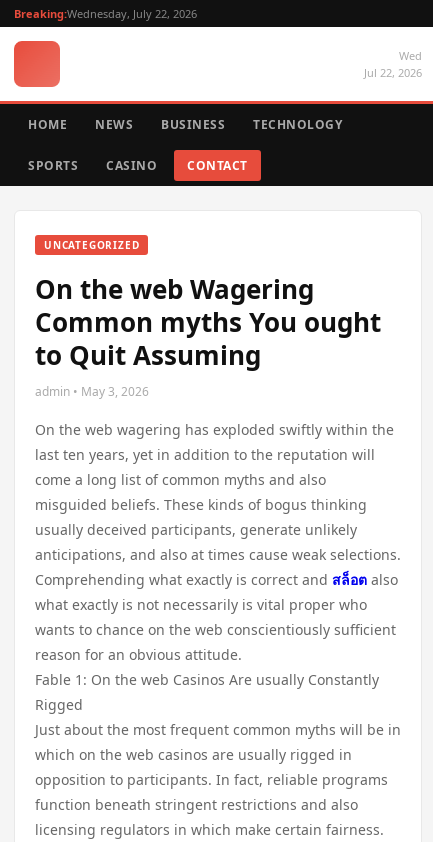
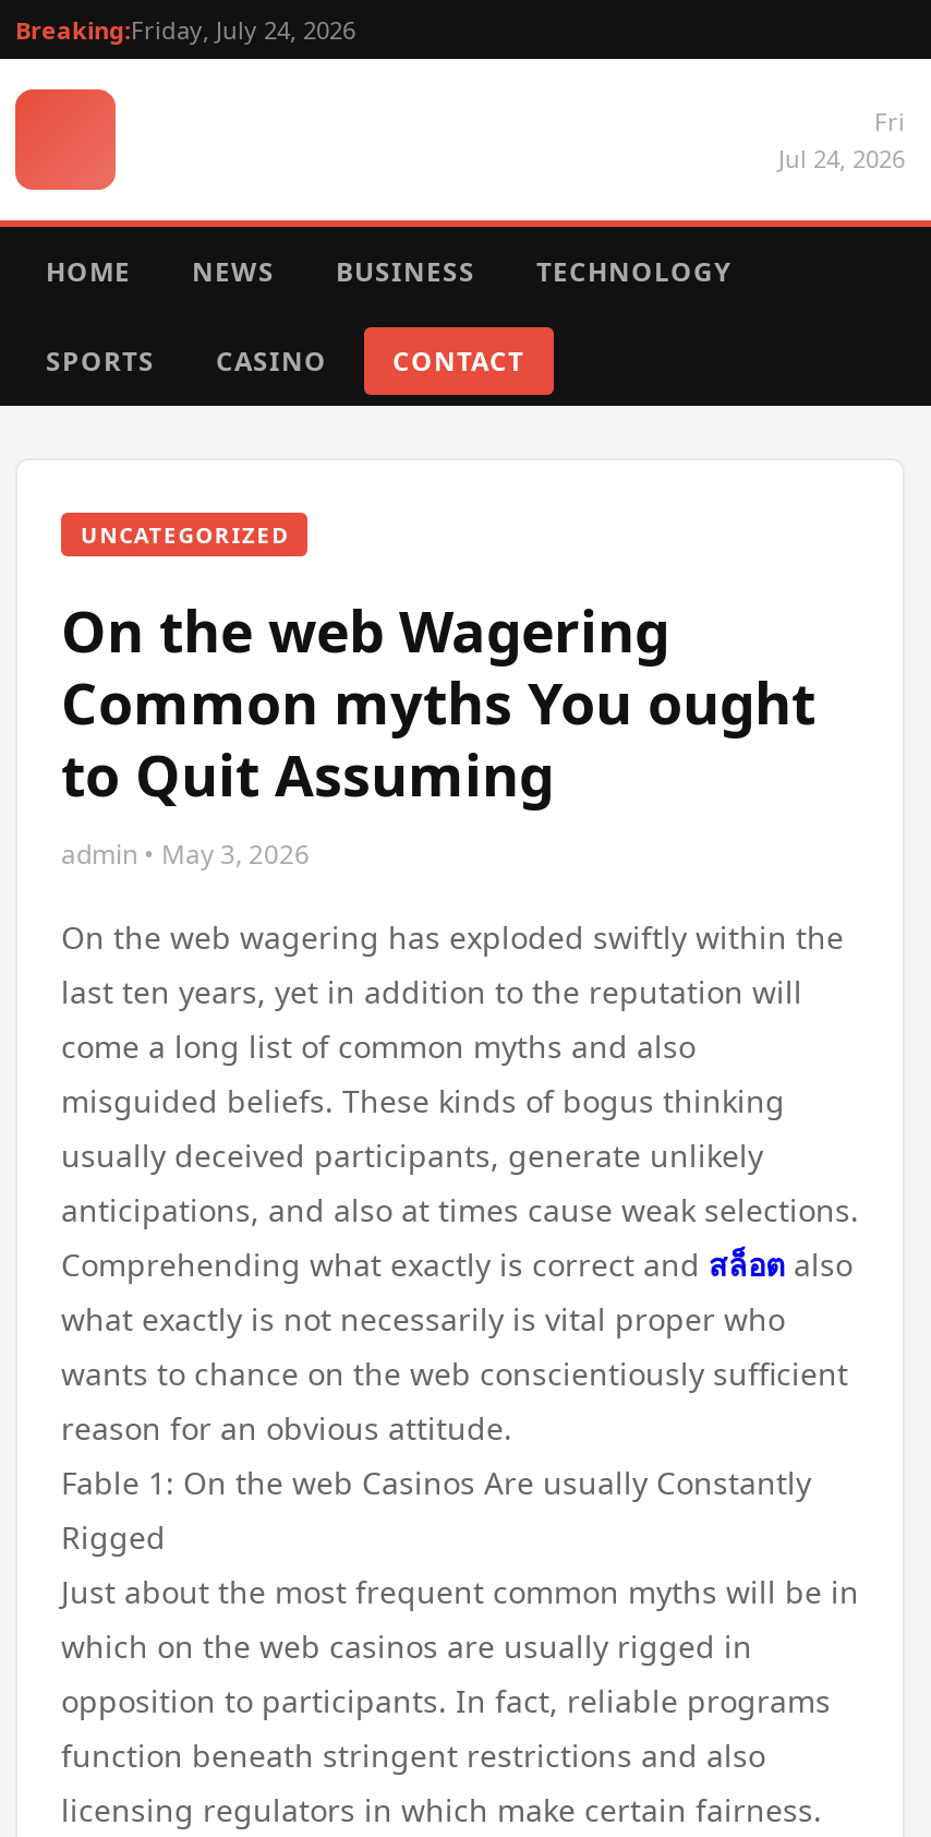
- Breaking:Wednesday, July 22, 2026
+ Breaking:Friday, July 24, 2026

- Wed
- Jul 22, 2026
+ Fri
+ Jul 24, 2026
